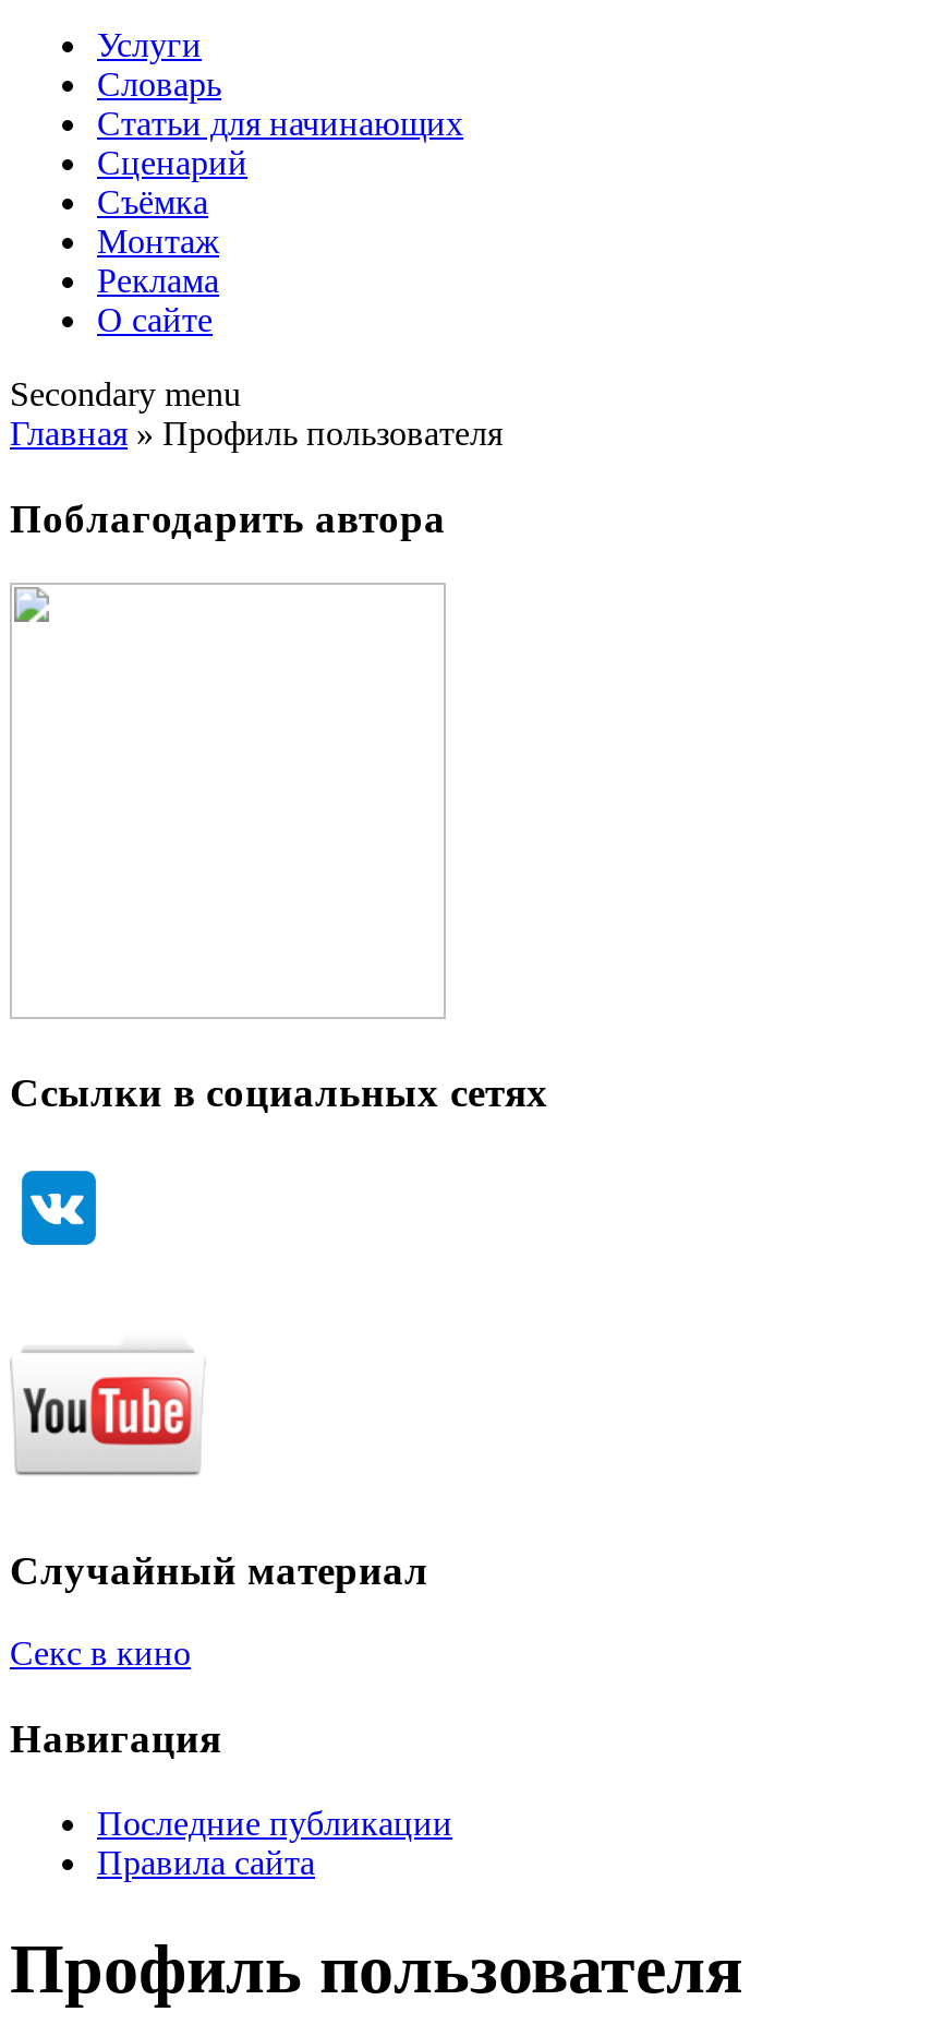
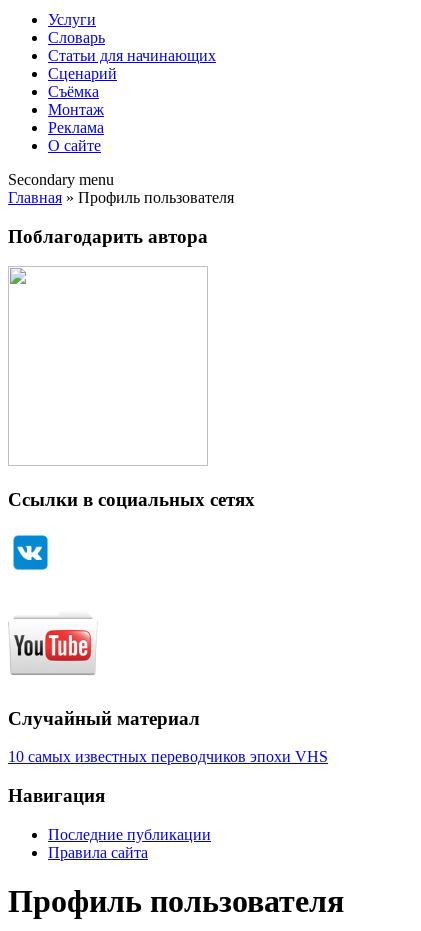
- Секс в кино
+ 10 самых известных переводчиков эпохи VHS
